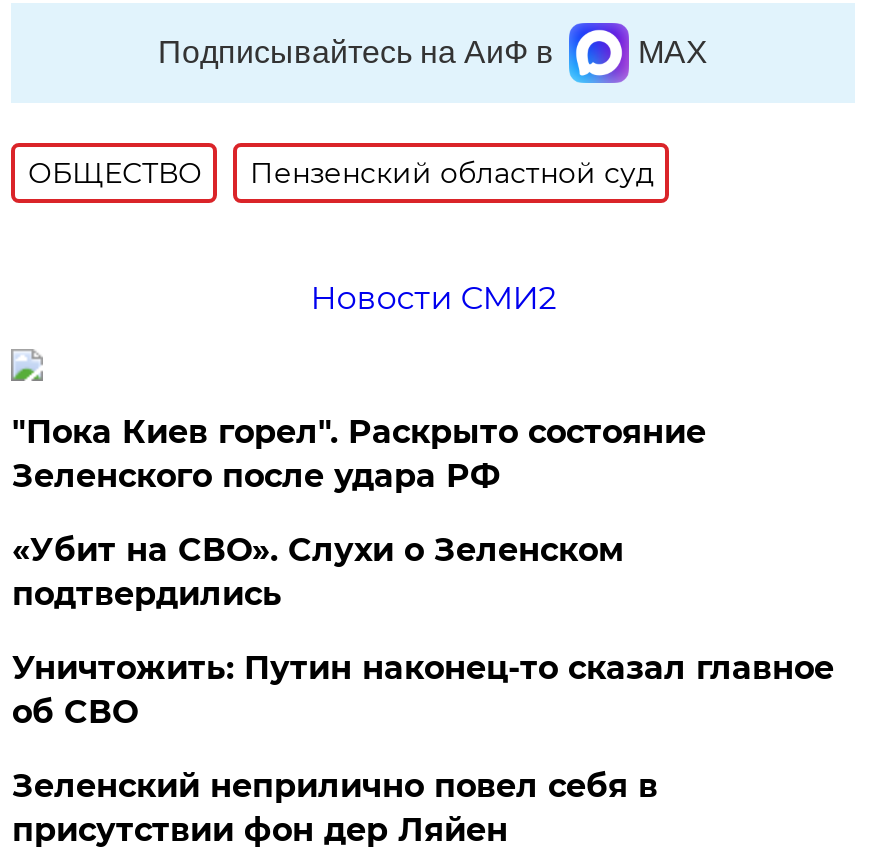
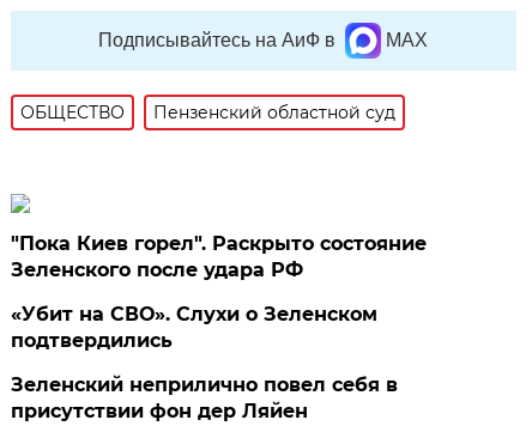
- Новости СМИ2

- Уничтожить: Путин наконец-то сказал главное
- об СВО
